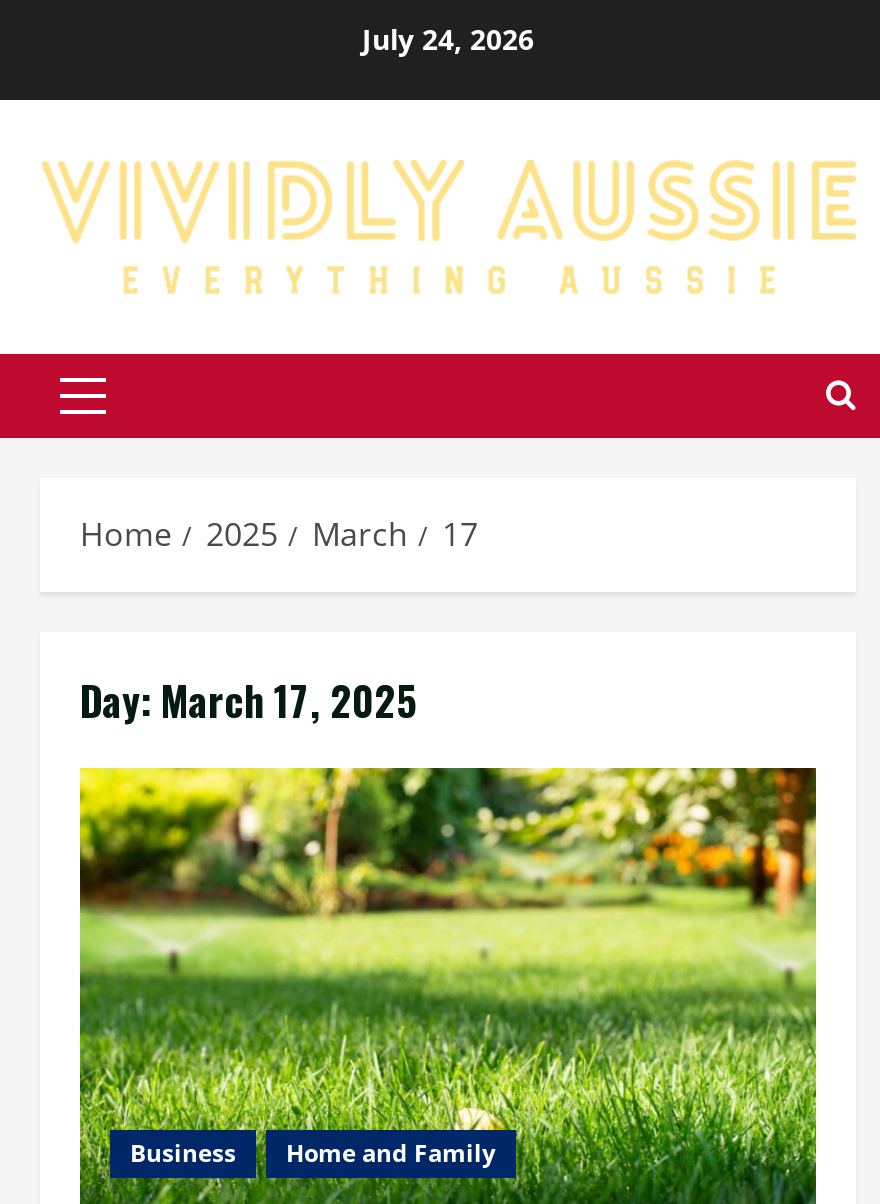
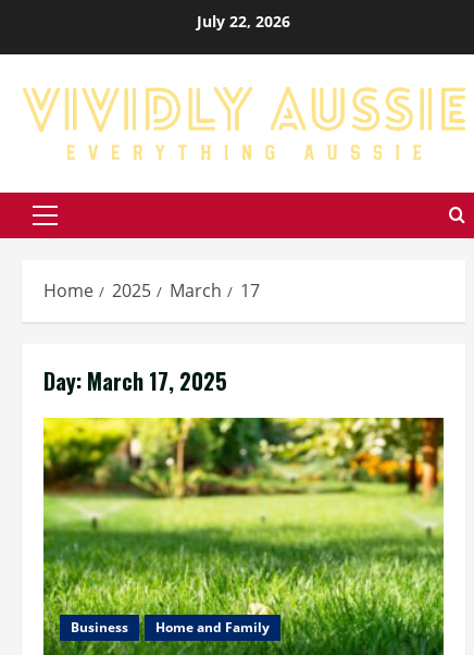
- July 24, 2026
+ July 22, 2026
